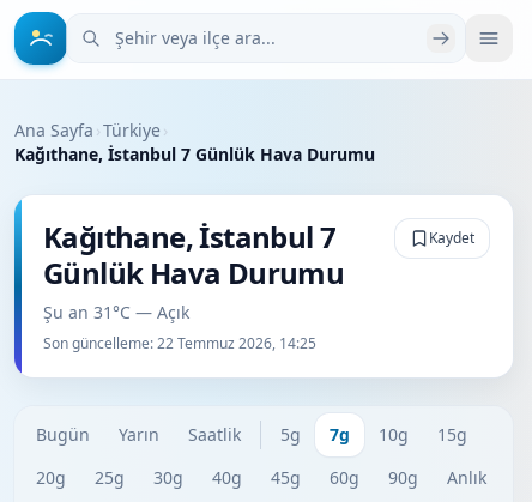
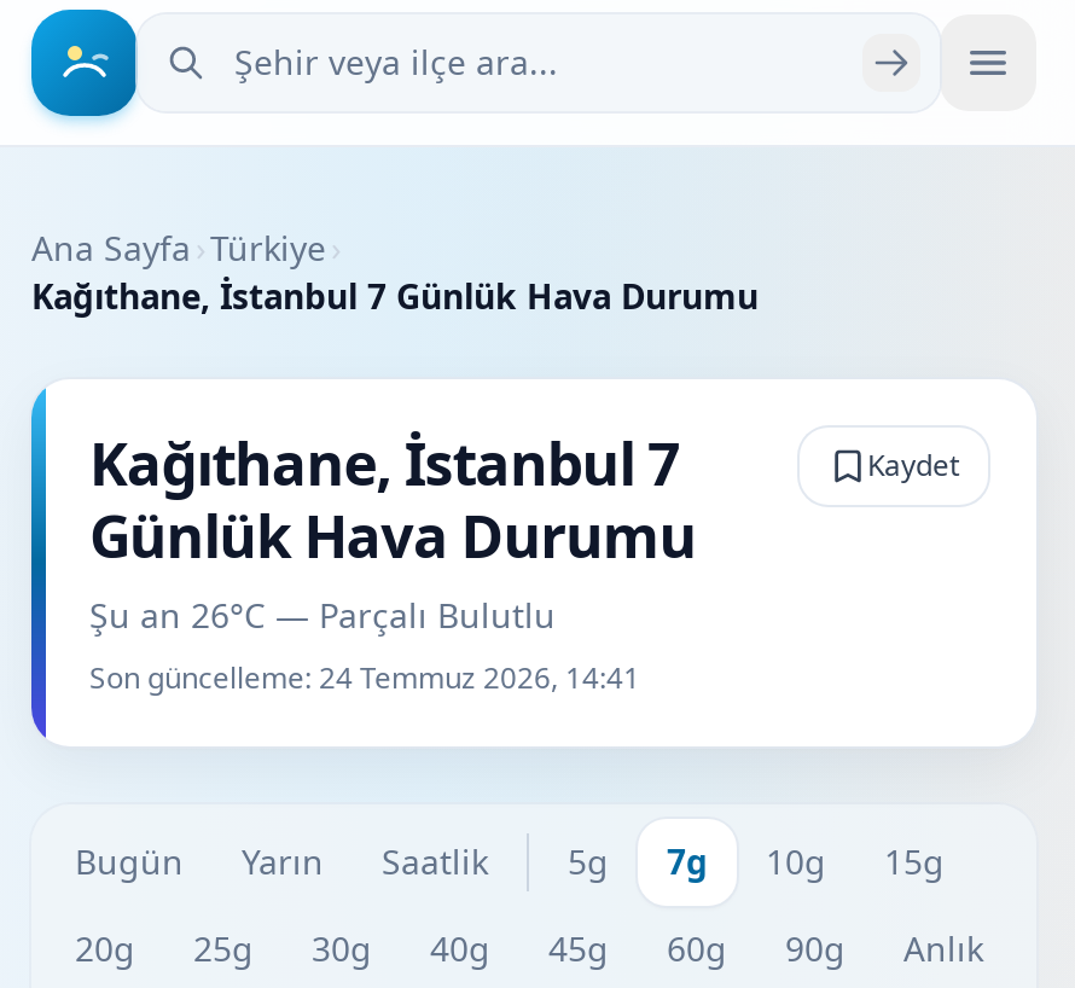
- Şu an 31°C — Açık
- Son güncelleme: 22 Temmuz 2026, 14:25
+ Şu an 26°C — Parçalı Bulutlu
+ Son güncelleme: 24 Temmuz 2026, 14:41
